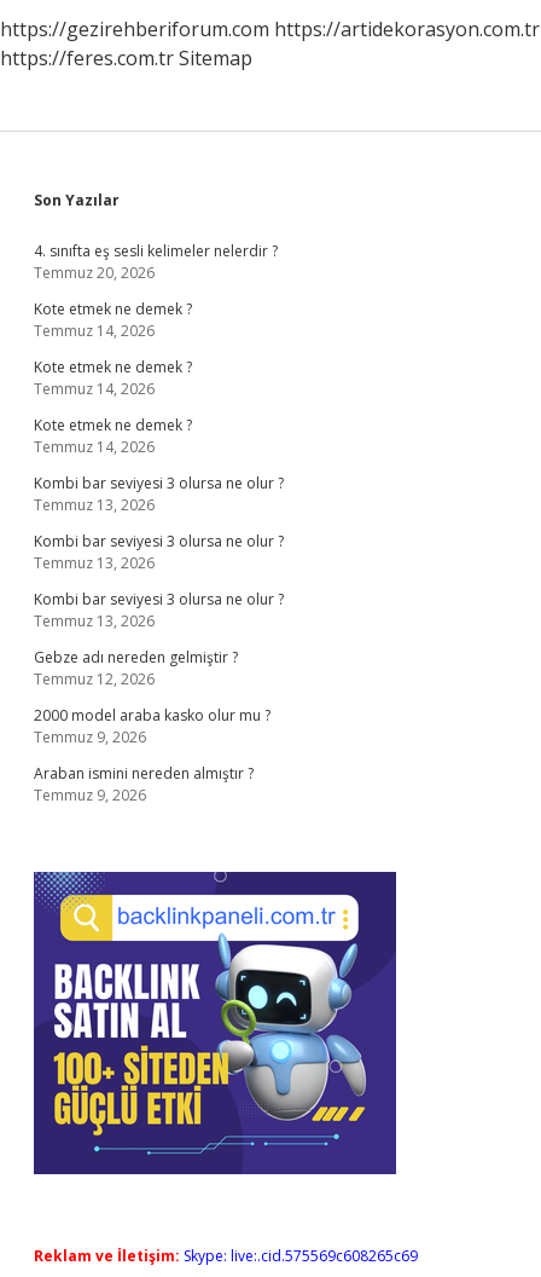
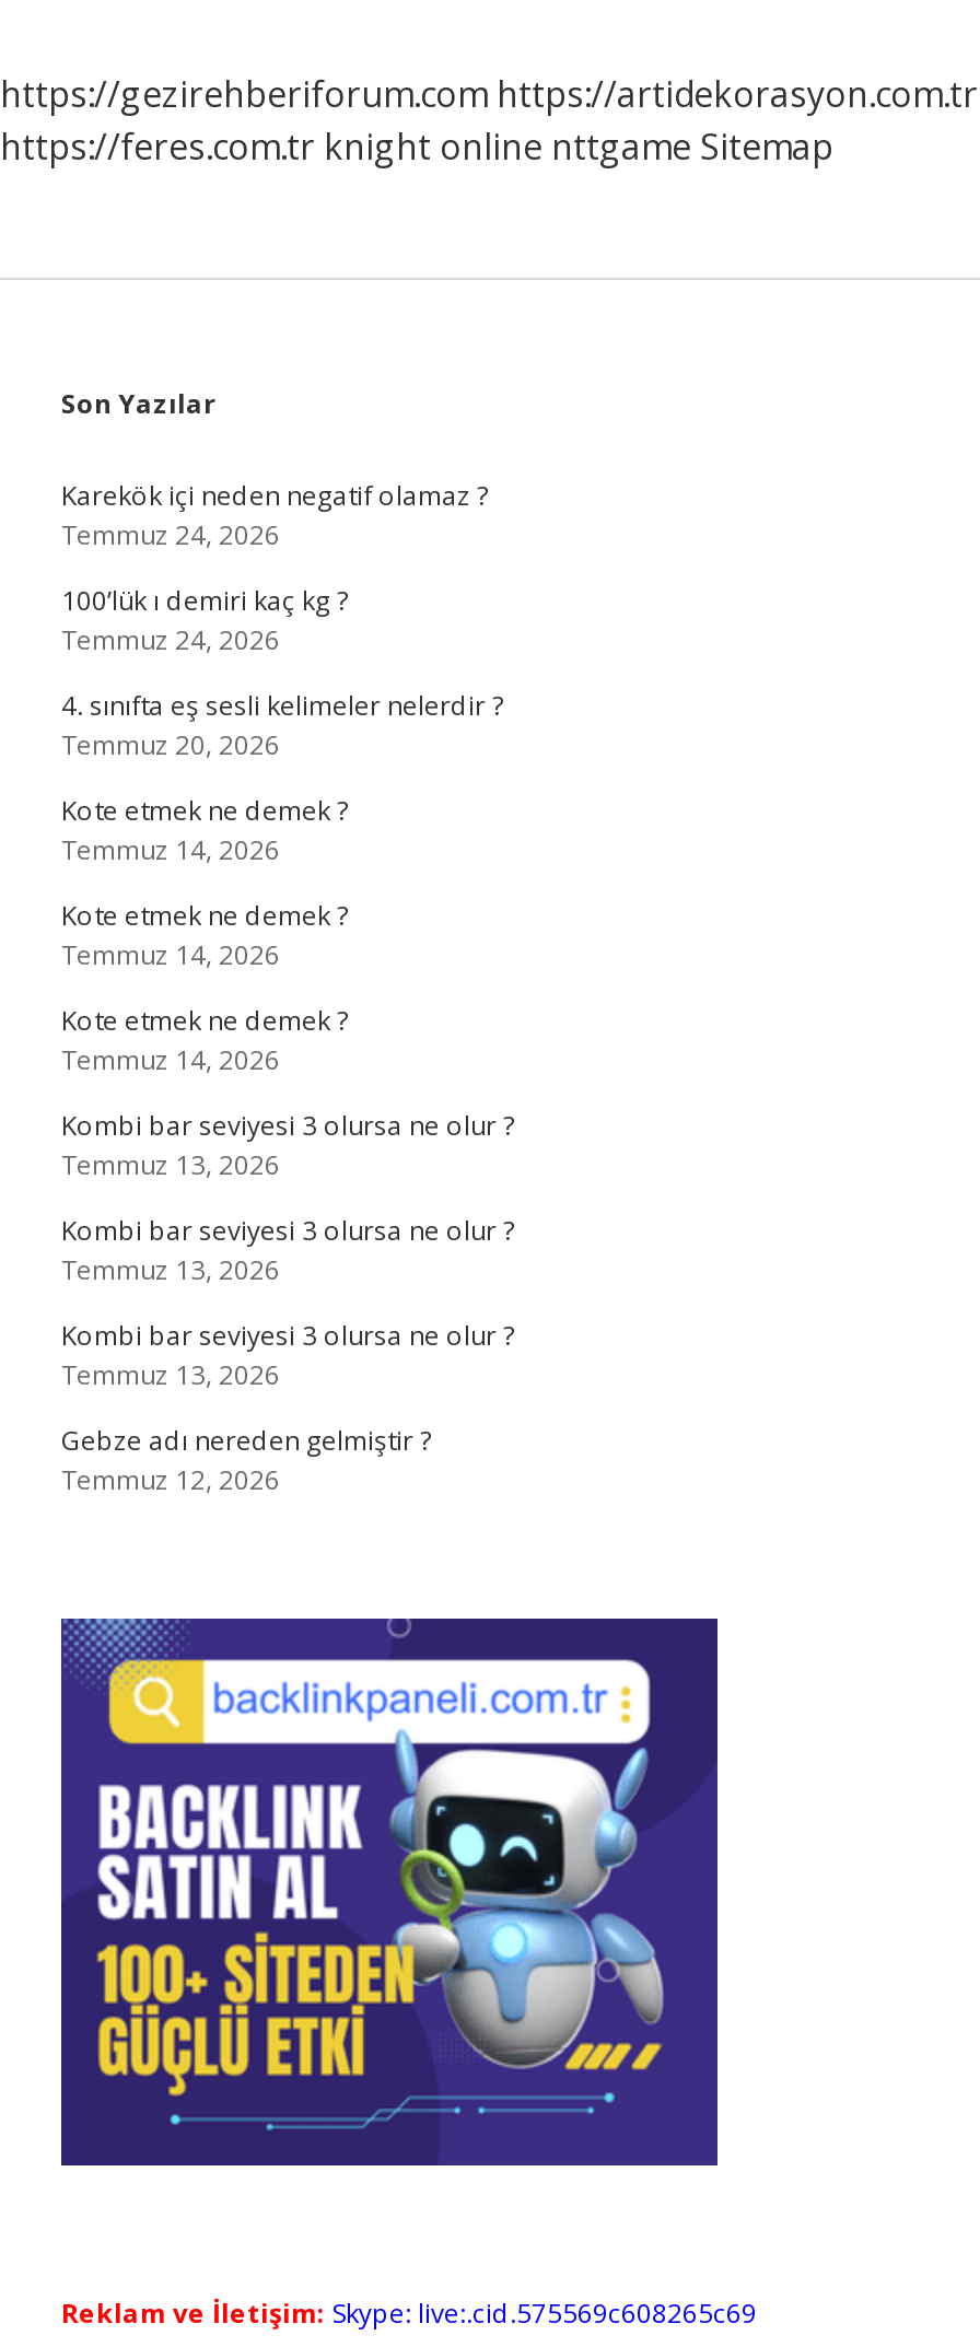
- https://feres.com.tr Sitemap
+ https://feres.com.tr knight online nttgame Sitemap

+ Karekök içi neden negatif olamaz ?
+ Temmuz 24, 2026
+ 100’lük ı demiri kaç kg ?
+ Temmuz 24, 2026

moved down: 4. sınıfta eş sesli kelimeler nelerdir ? | Temmuz 20, 2026 | Kote etmek ne demek ? | ... | Gebze adı nereden gelmiştir ? | Temmuz 12, 2026

- 2000 model araba kasko olur mu ?
- Temmuz 9, 2026
- Araban ismini nereden almıştır ?
- Temmuz 9, 2026
